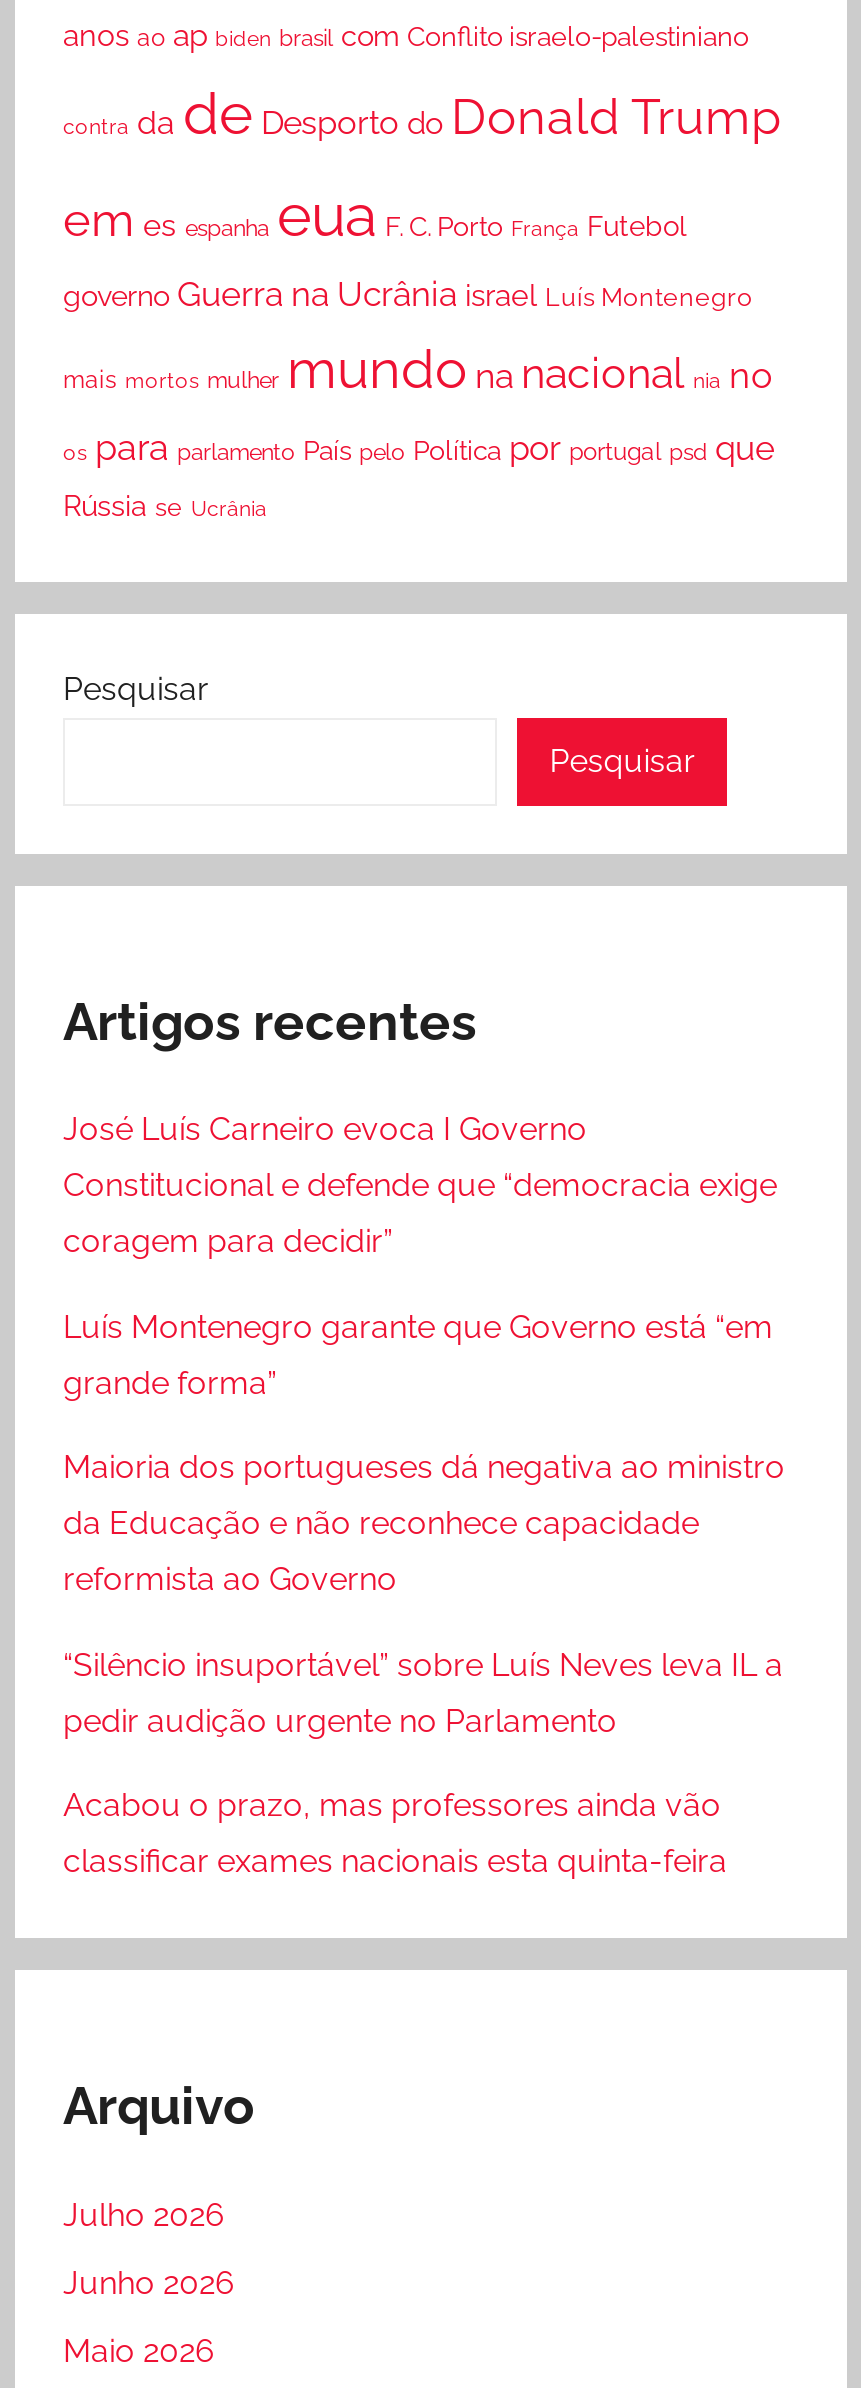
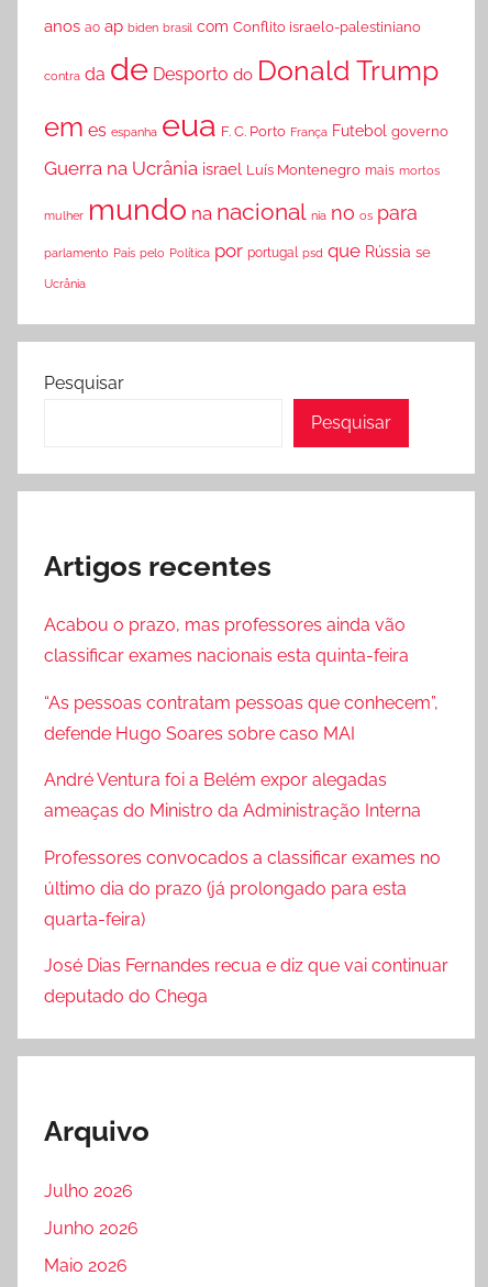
- José Luís Carneiro evoca I Governo
- Constitucional e defende que “democracia exige
- coragem para decidir”
- Luís Montenegro garante que Governo está “em
- grande forma”
- Maioria dos portugueses dá negativa ao ministro
- da Educação e não reconhece capacidade
- reformista ao Governo
- “Silêncio insuportável” sobre Luís Neves leva IL a
- pedir audição urgente no Parlamento

moved up: Acabou o prazo, mas professores ainda vão | classificar exames nacionais esta quinta-feira

+ “As pessoas contratam pessoas que conhecem”,
+ defende Hugo Soares sobre caso MAI
+ André Ventura foi a Belém expor alegadas
+ ameaças do Ministro da Administração Interna
+ Professores convocados a classificar exames no
+ último dia do prazo (já prolongado para esta
+ quarta-feira)
+ José Dias Fernandes recua e diz que vai continuar
+ deputado do Chega
